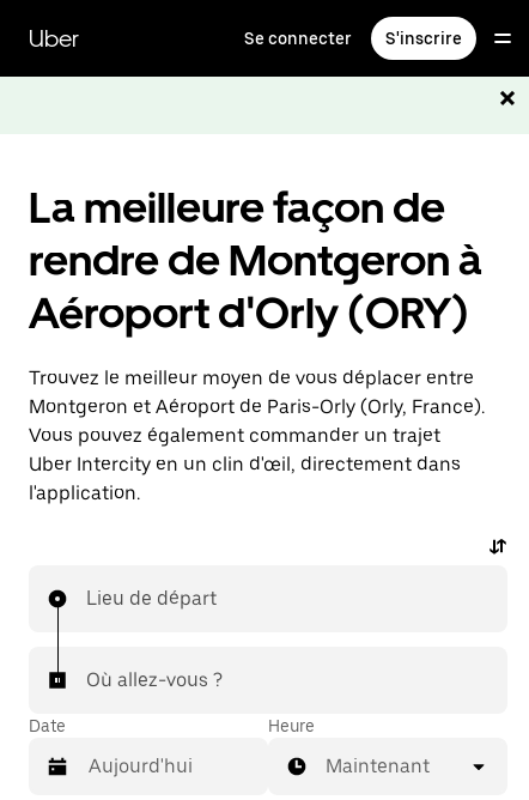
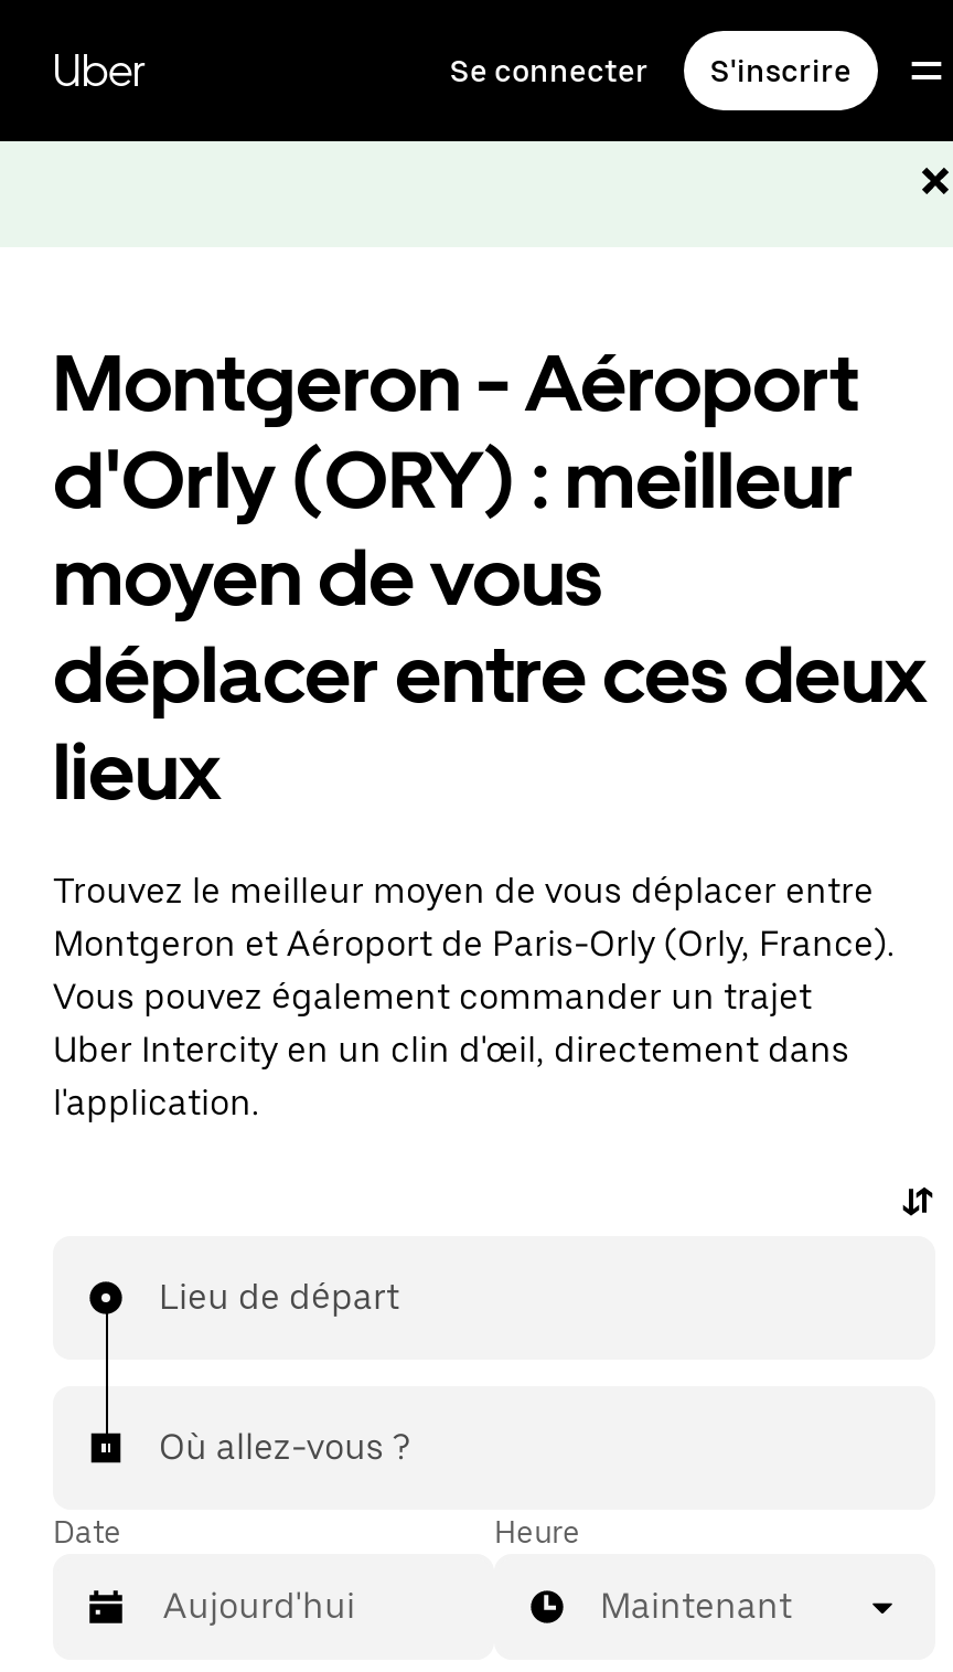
- La meilleure façon de
- rendre de Montgeron à
- Aéroport d'Orly (ORY)
+ Montgeron - Aéroport
+ d'Orly (ORY) : meilleur
+ moyen de vous
+ déplacer entre ces deux
+ lieux
